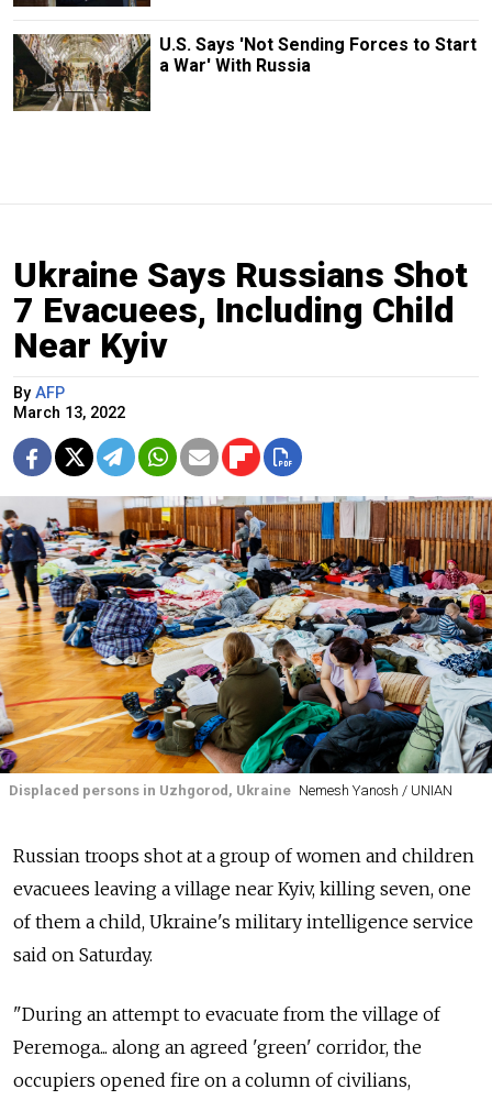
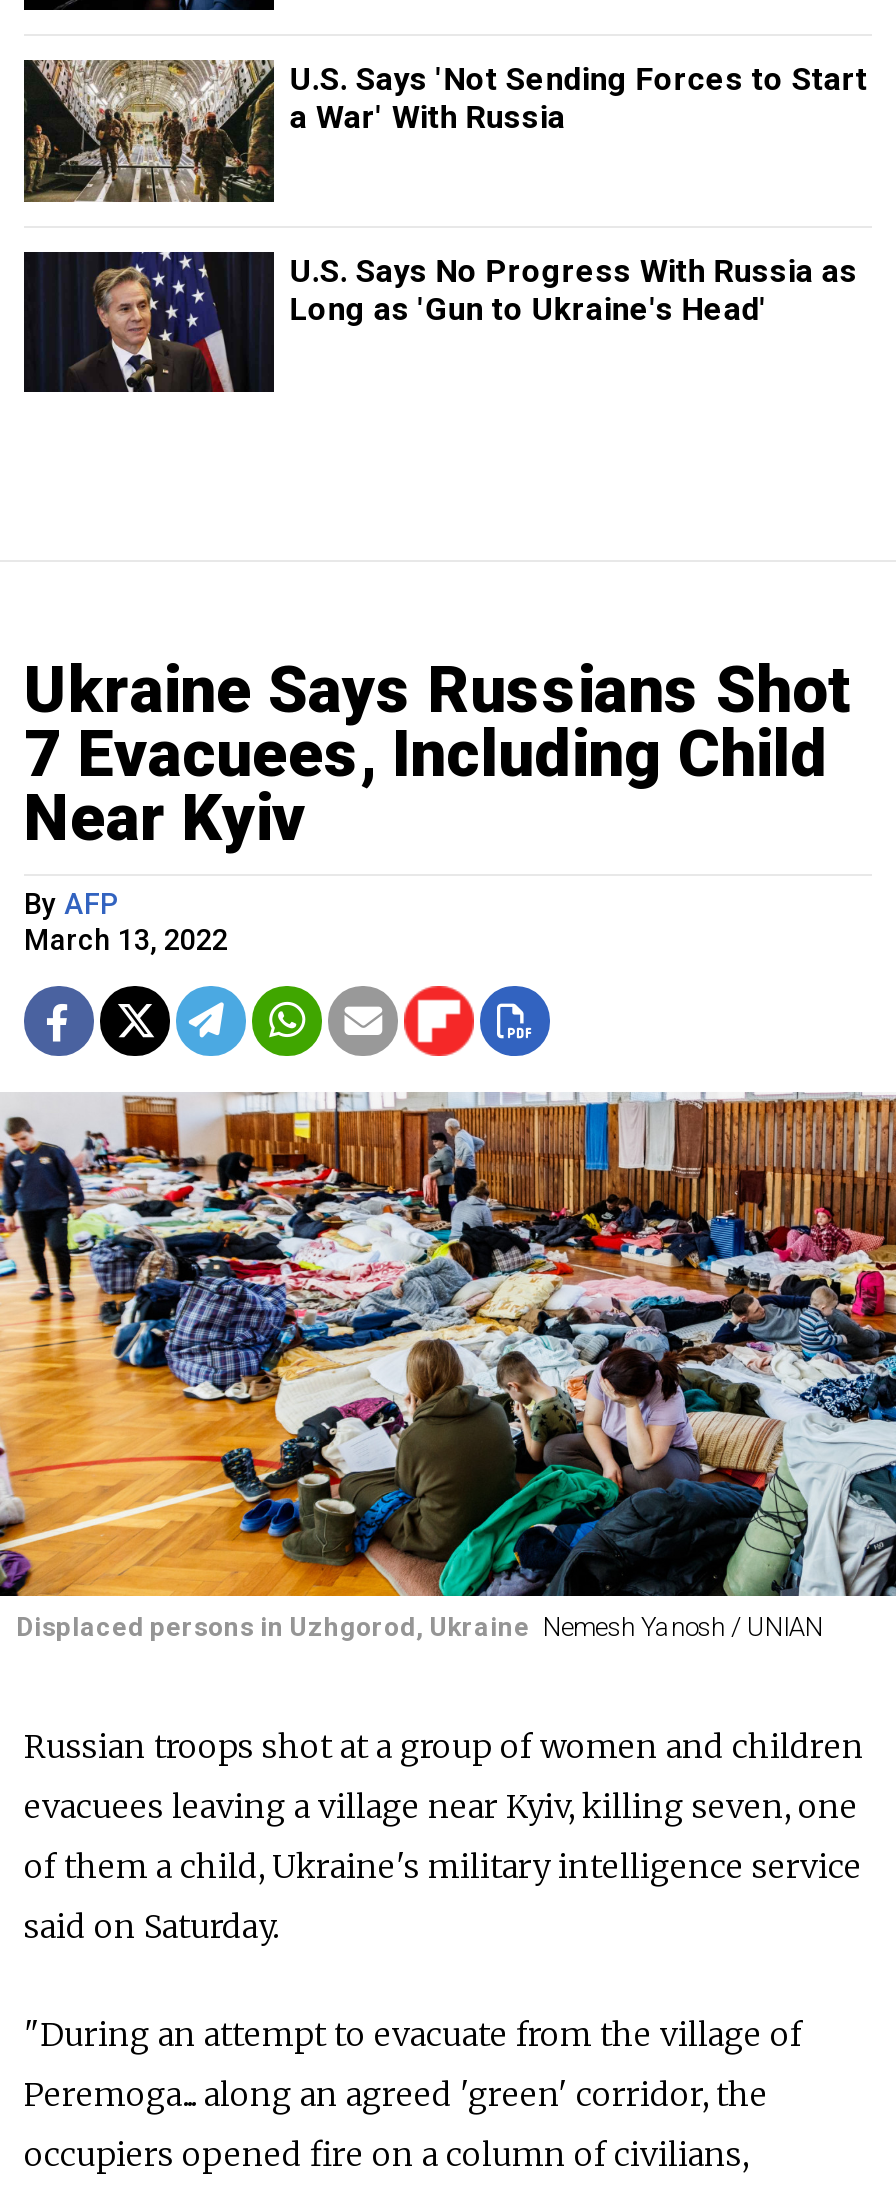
+ [image]
+ U.S. Says No Progress With Russia as
+ Long as 'Gun to Ukraine's Head'
